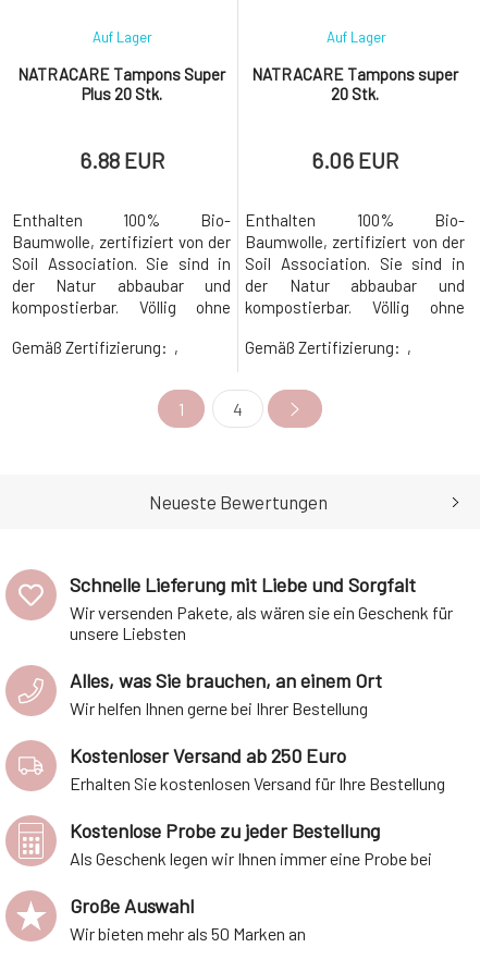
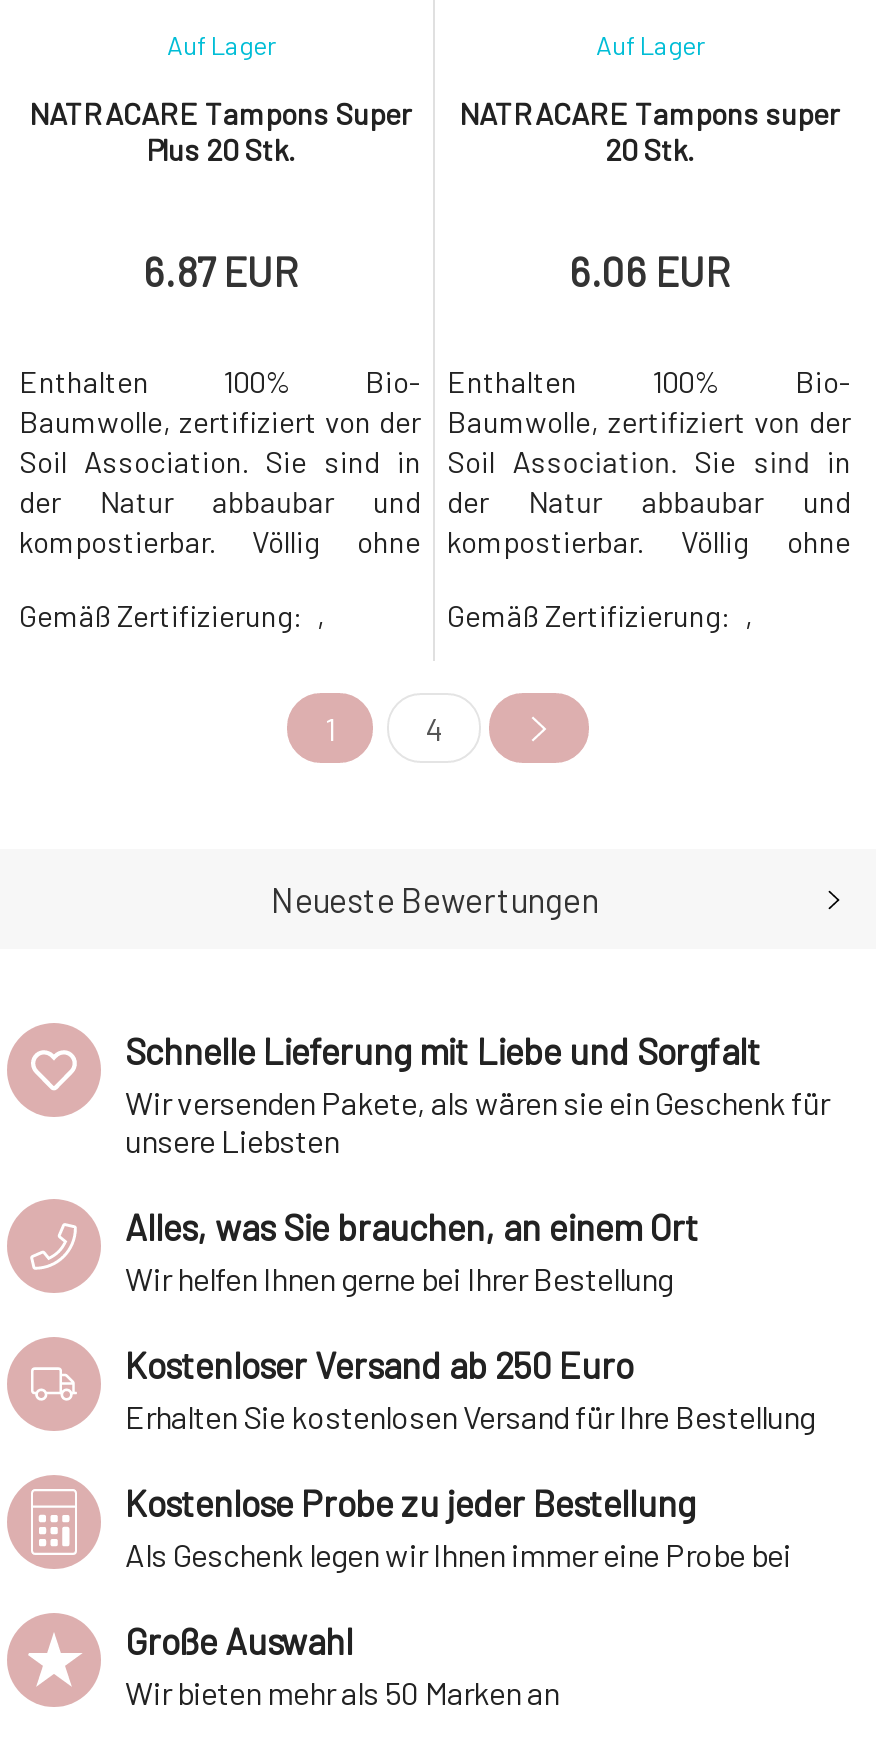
- 6.88 EUR
+ 6.87 EUR
